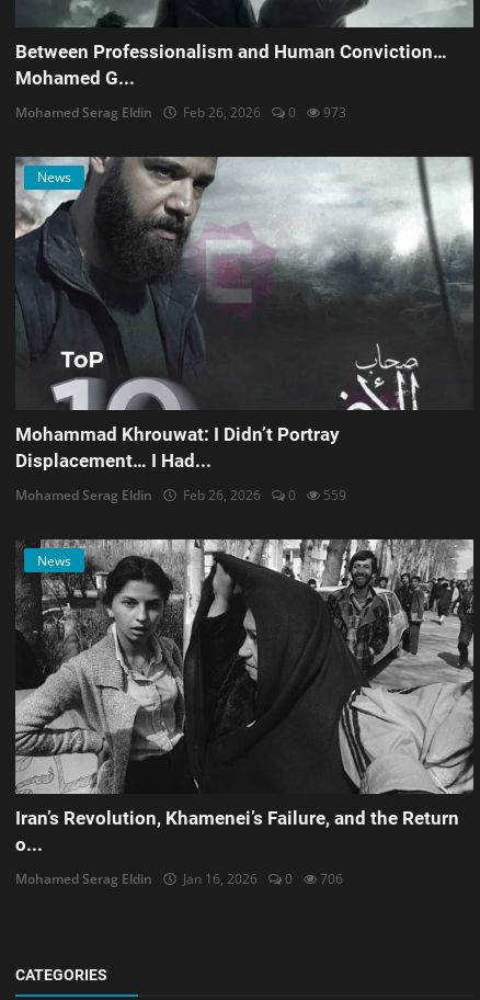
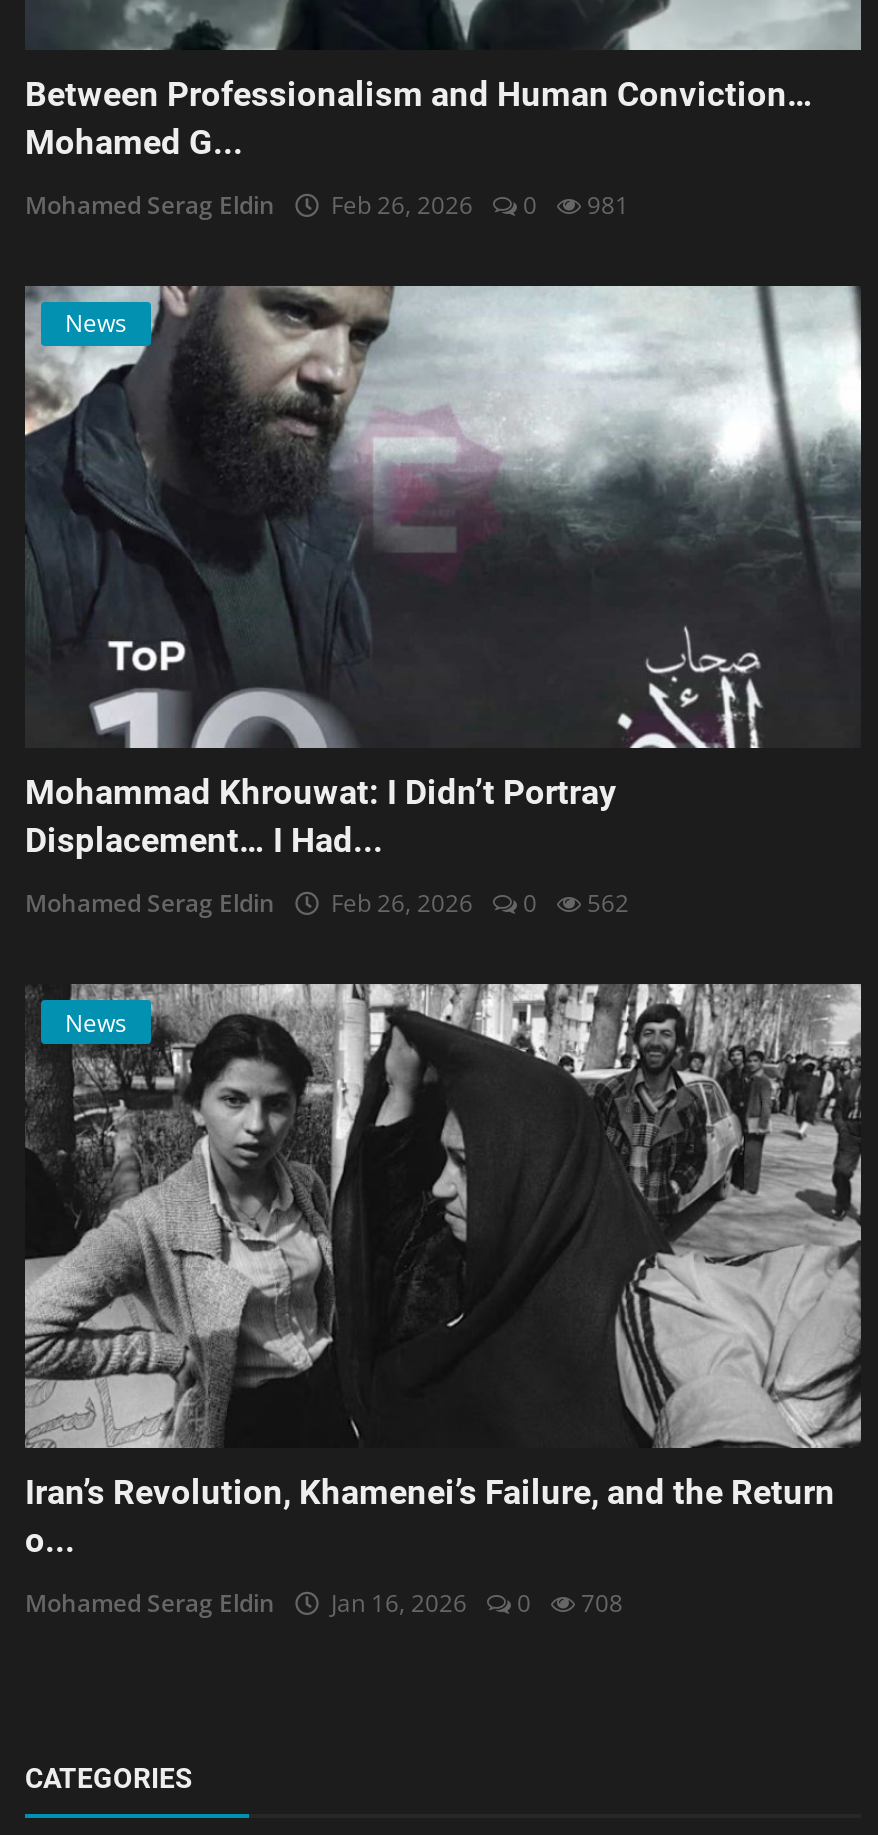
- Mohamed Serag Eldin Feb 26, 2026 0 973
+ Mohamed Serag Eldin Feb 26, 2026 0 981

- Mohamed Serag Eldin Feb 26, 2026 0 559
+ Mohamed Serag Eldin Feb 26, 2026 0 562

- Mohamed Serag Eldin Jan 16, 2026 0 706
+ Mohamed Serag Eldin Jan 16, 2026 0 708
